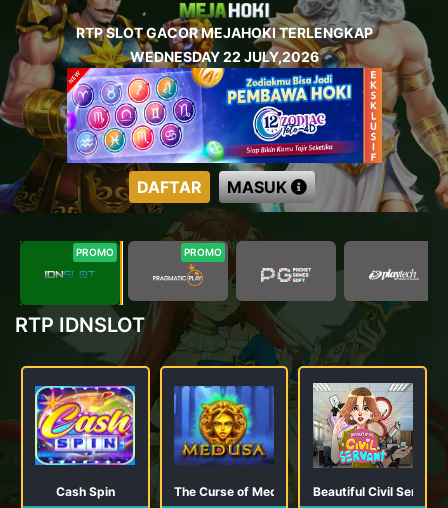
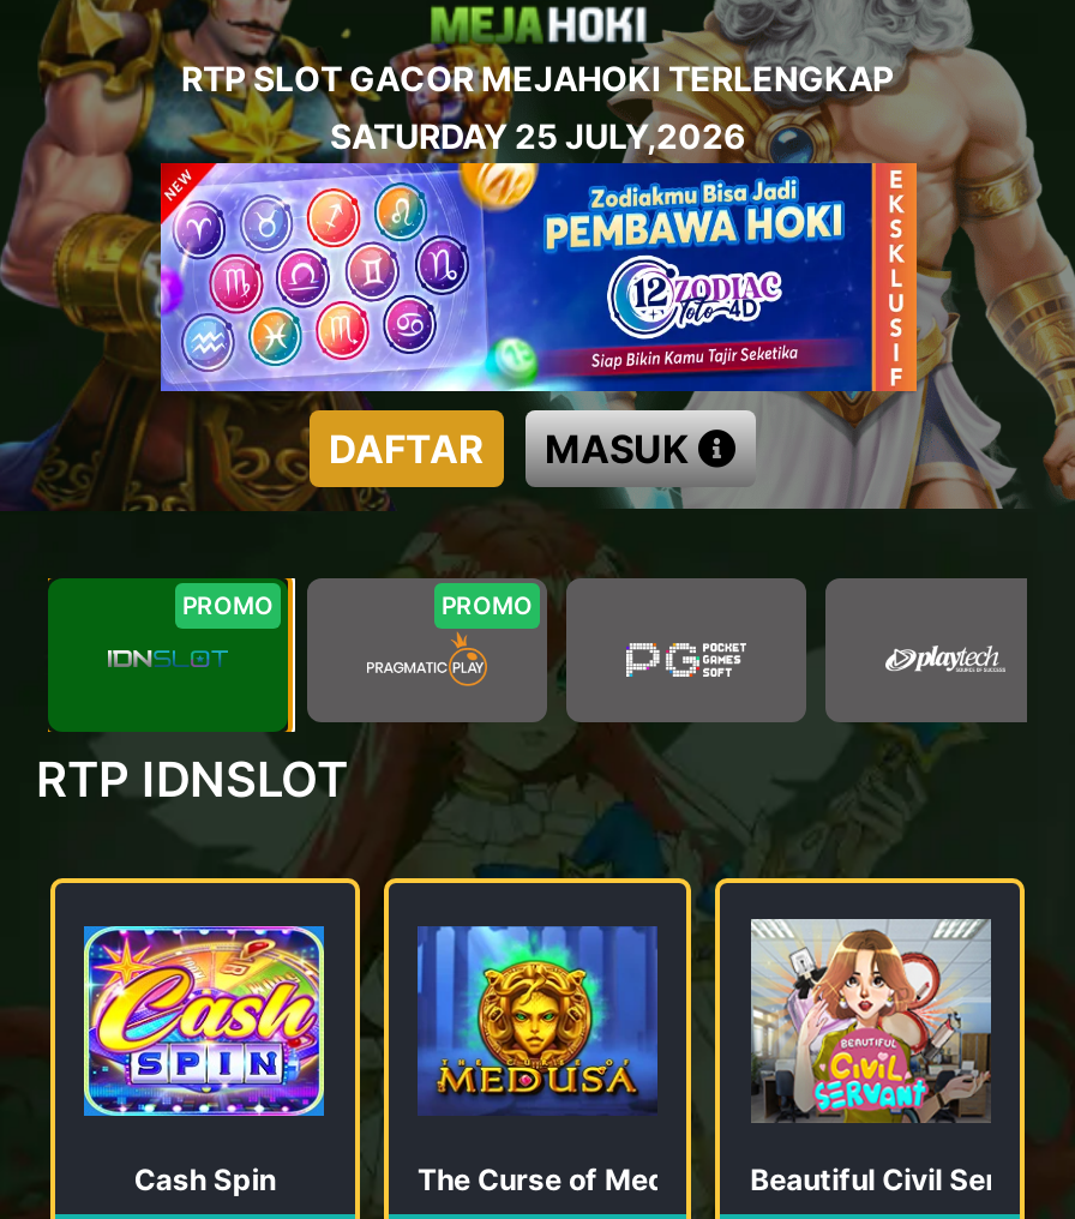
- WEDNESDAY 22 JULY,2026
+ SATURDAY 25 JULY,2026
